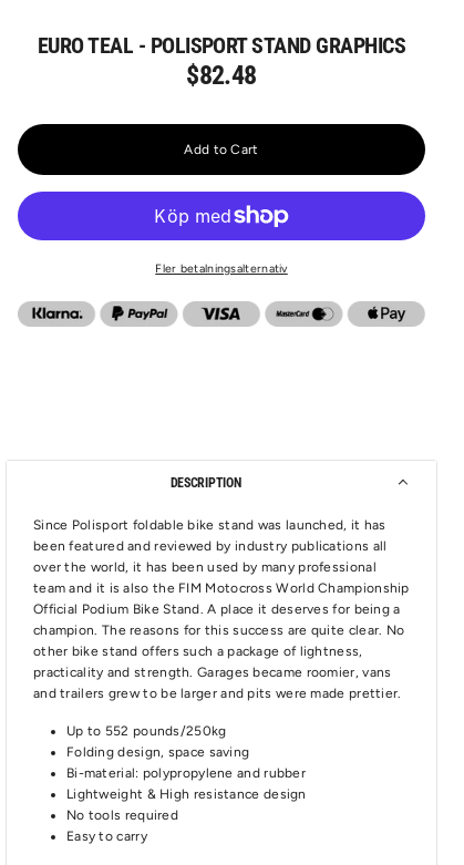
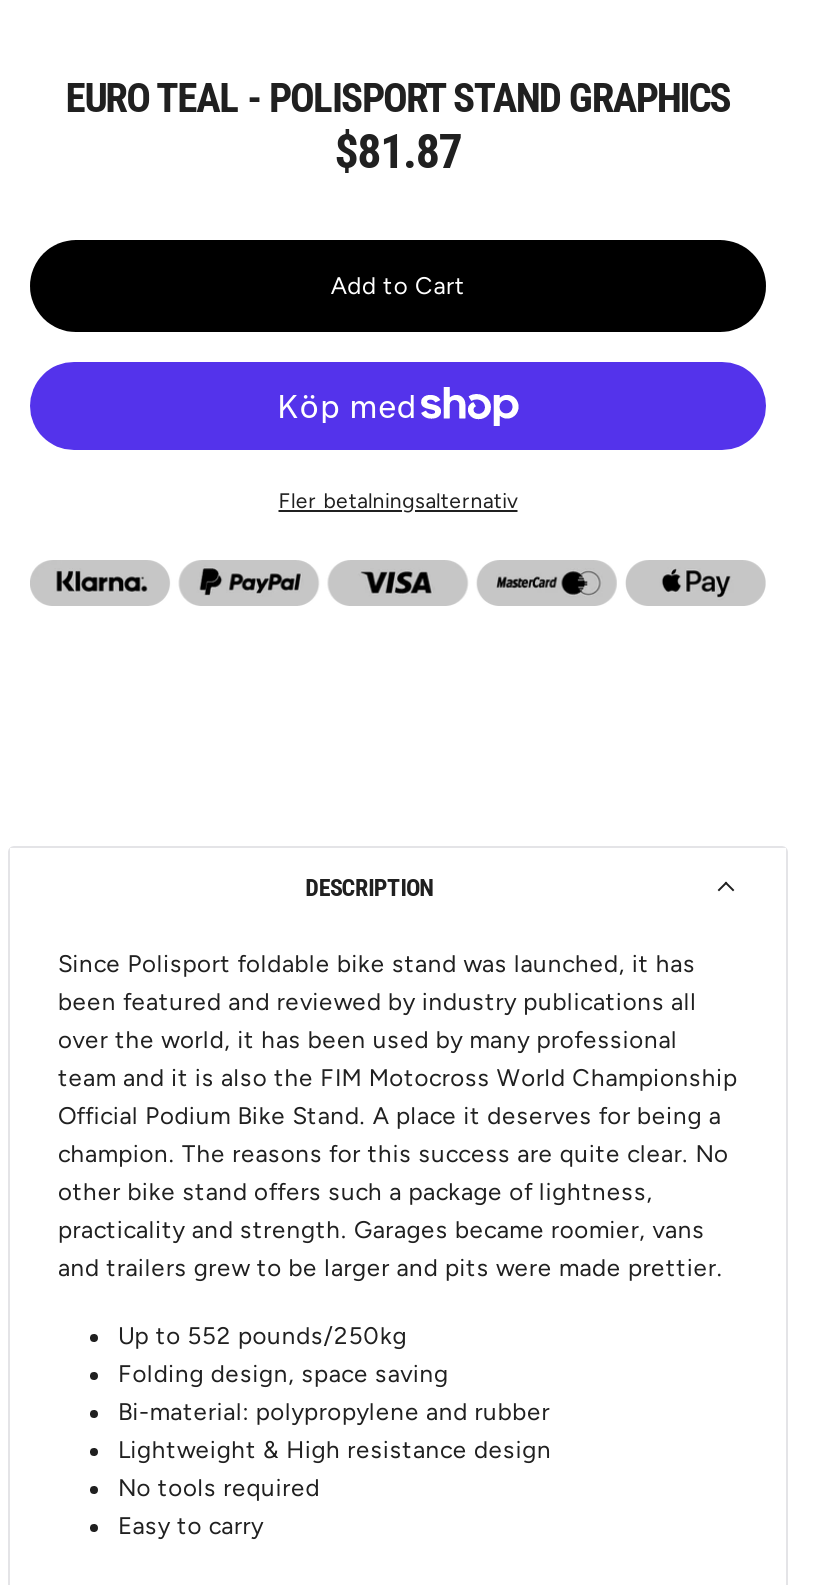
- $82.48
+ $81.87
